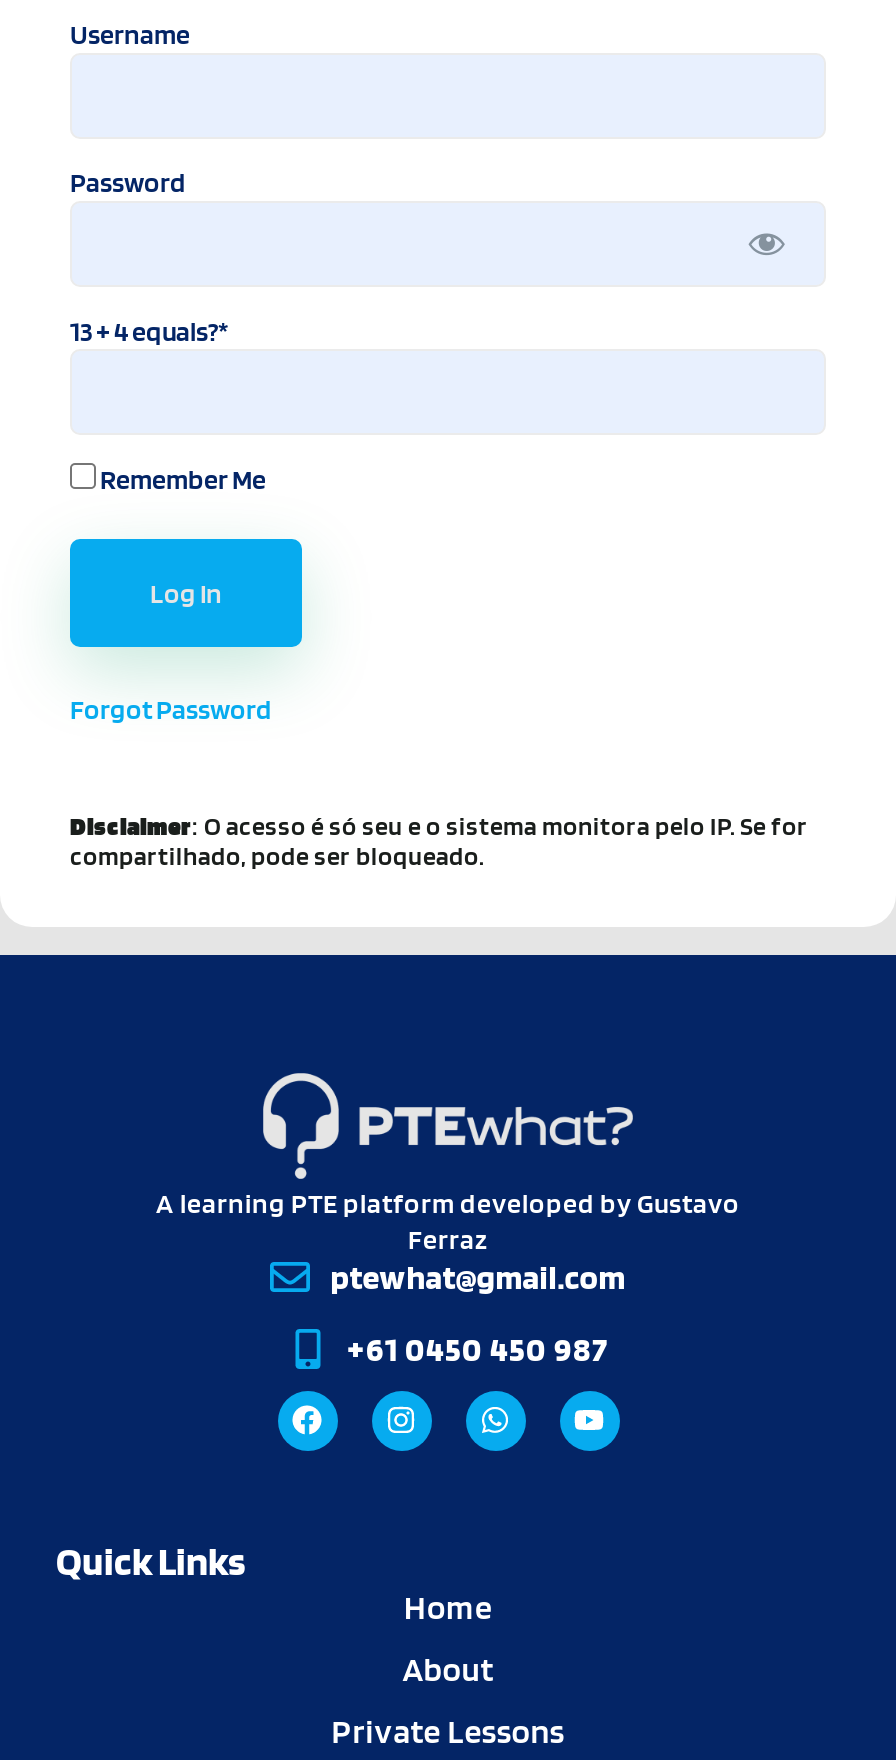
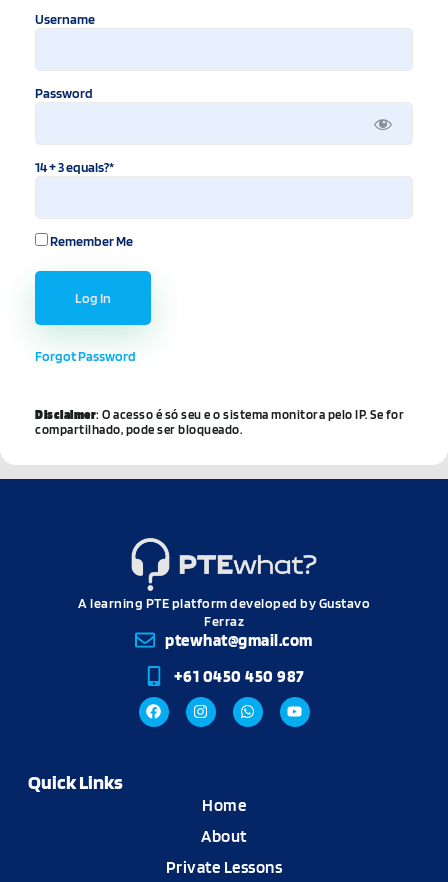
- 13 + 4 equals?*
+ 14 + 3 equals?*
